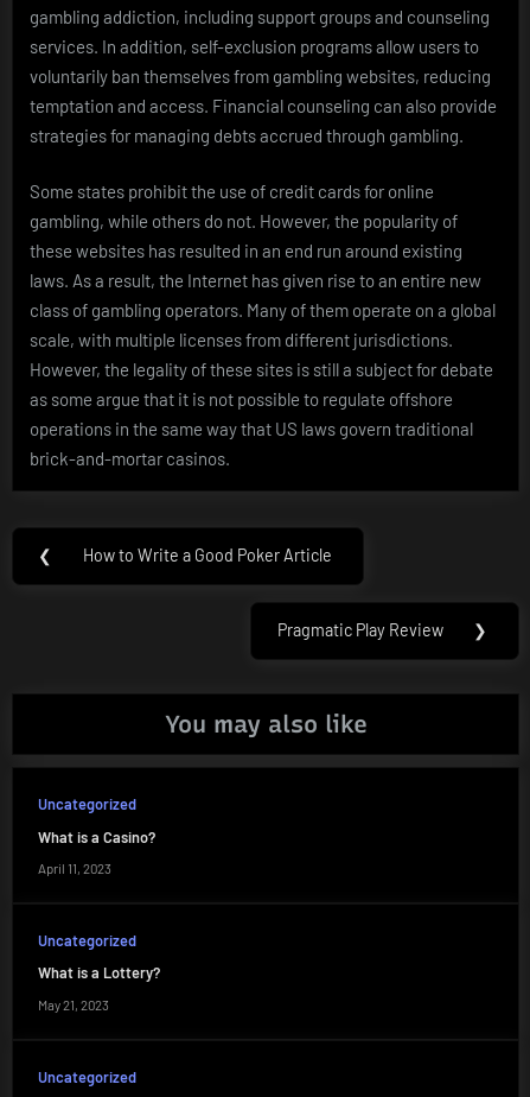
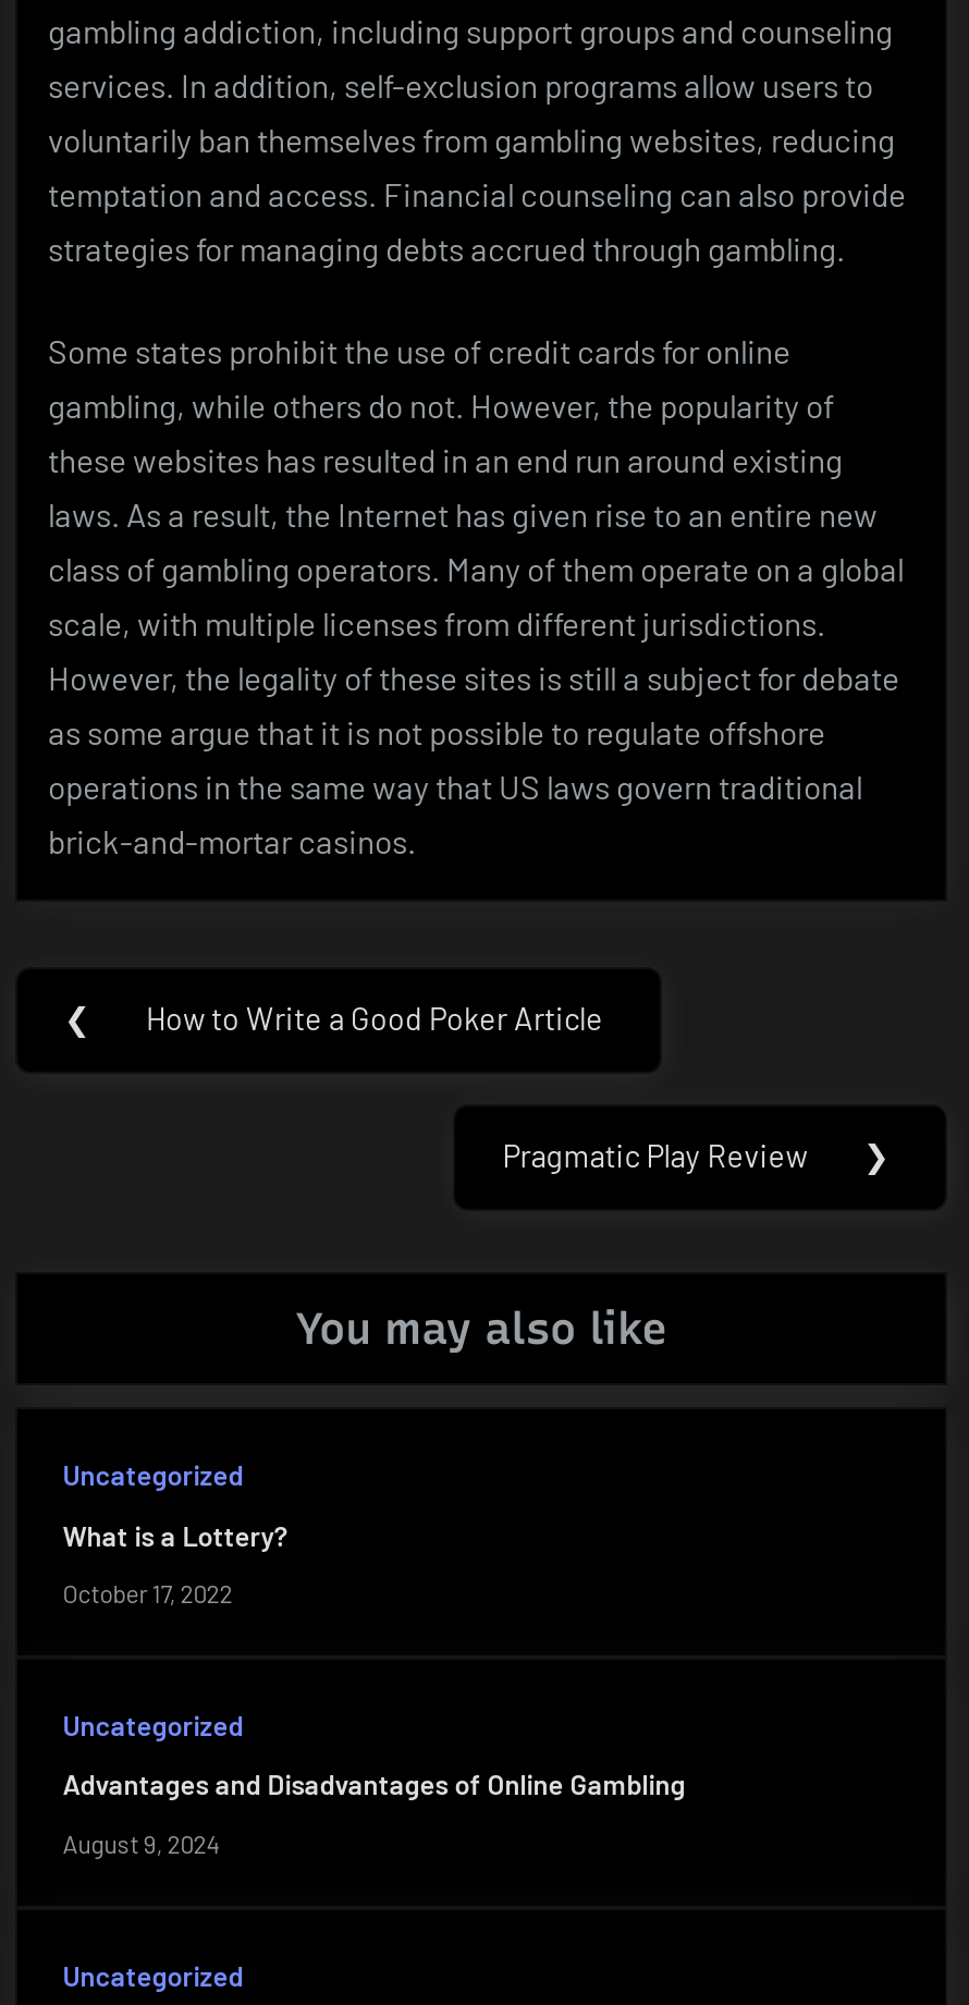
- What is a Casino?

- April 11, 2023
+ October 17, 2022

+ Advantages and Disadvantages of Online Gambling

moved up: What is a Lottery?

- May 21, 2023
+ August 9, 2024
